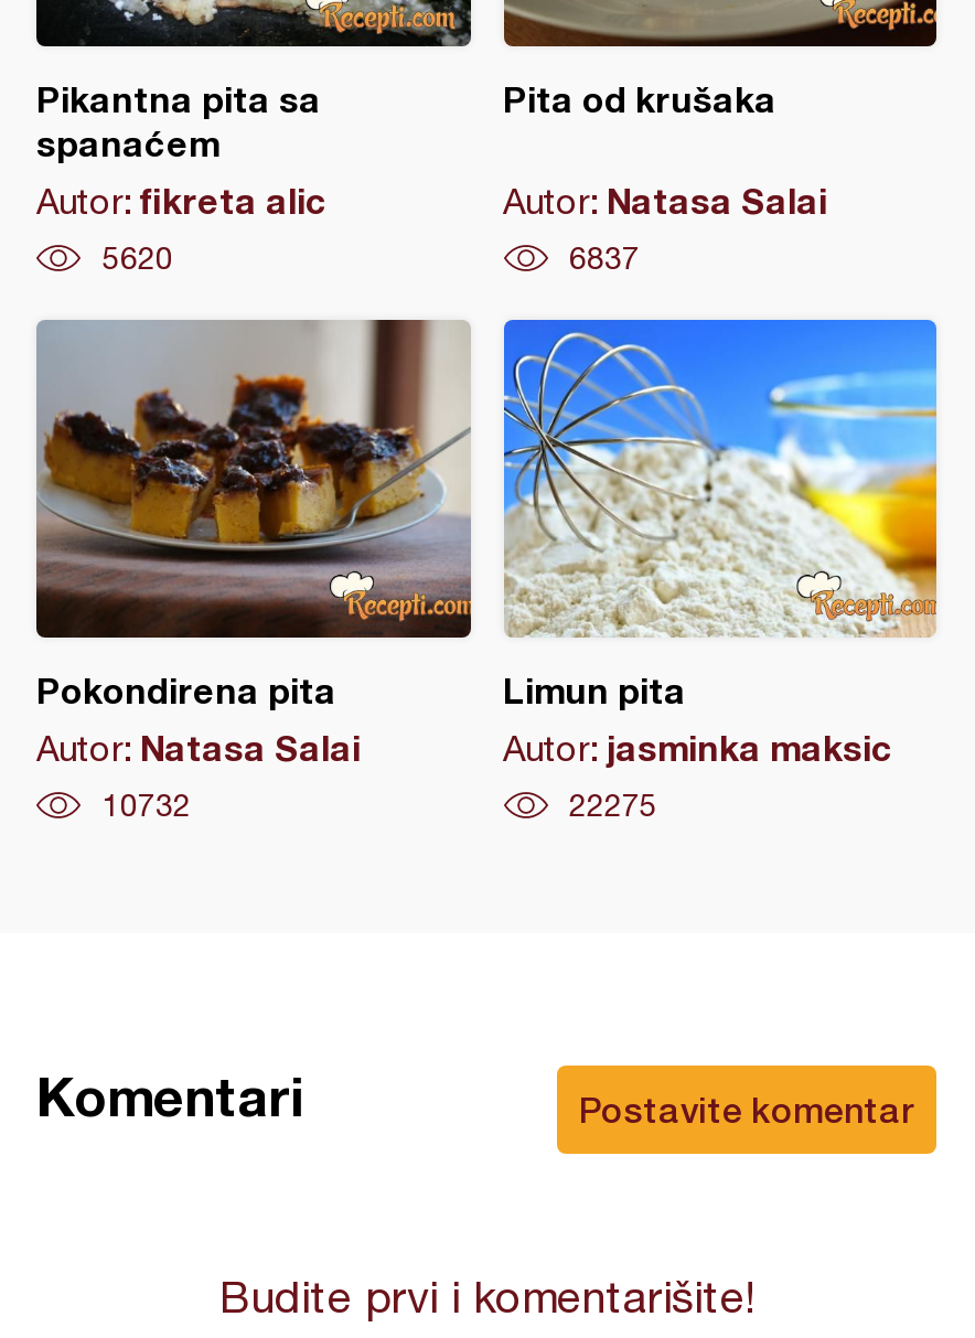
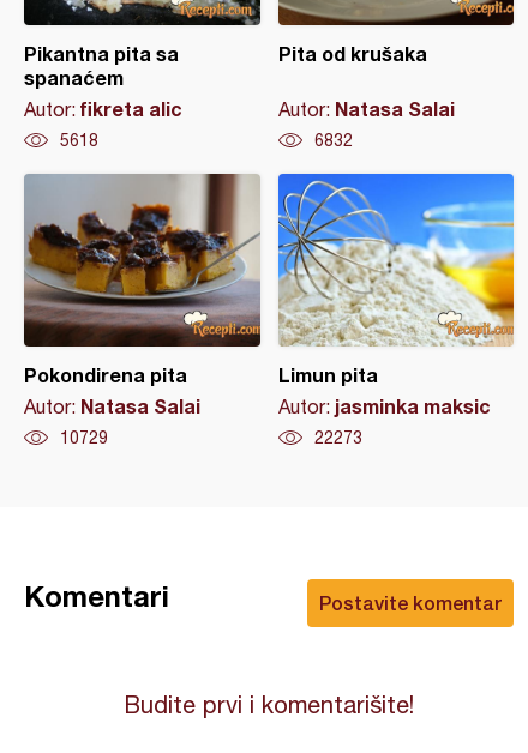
- 5620
+ 5618

- 6837
+ 6832

- 10732
+ 10729

- 22275
+ 22273
